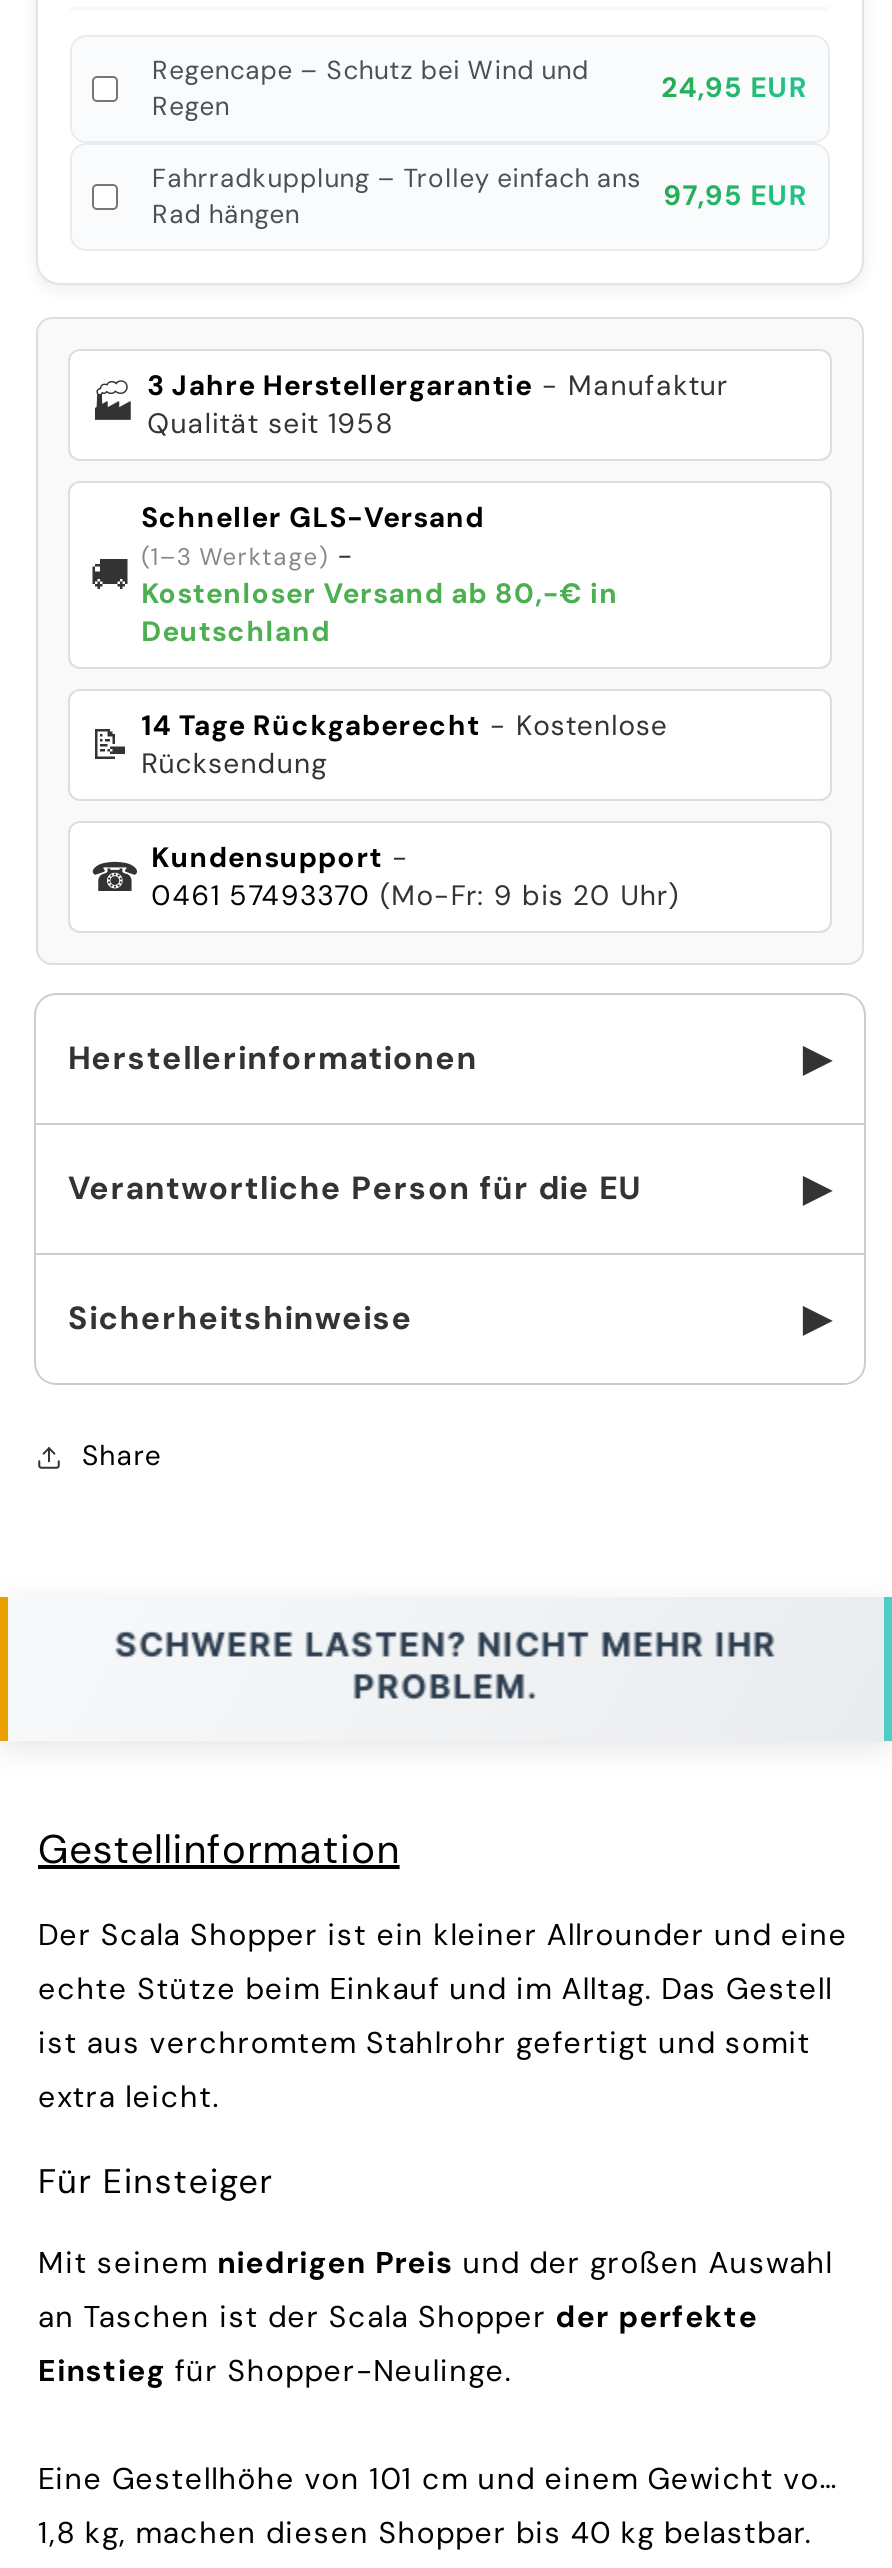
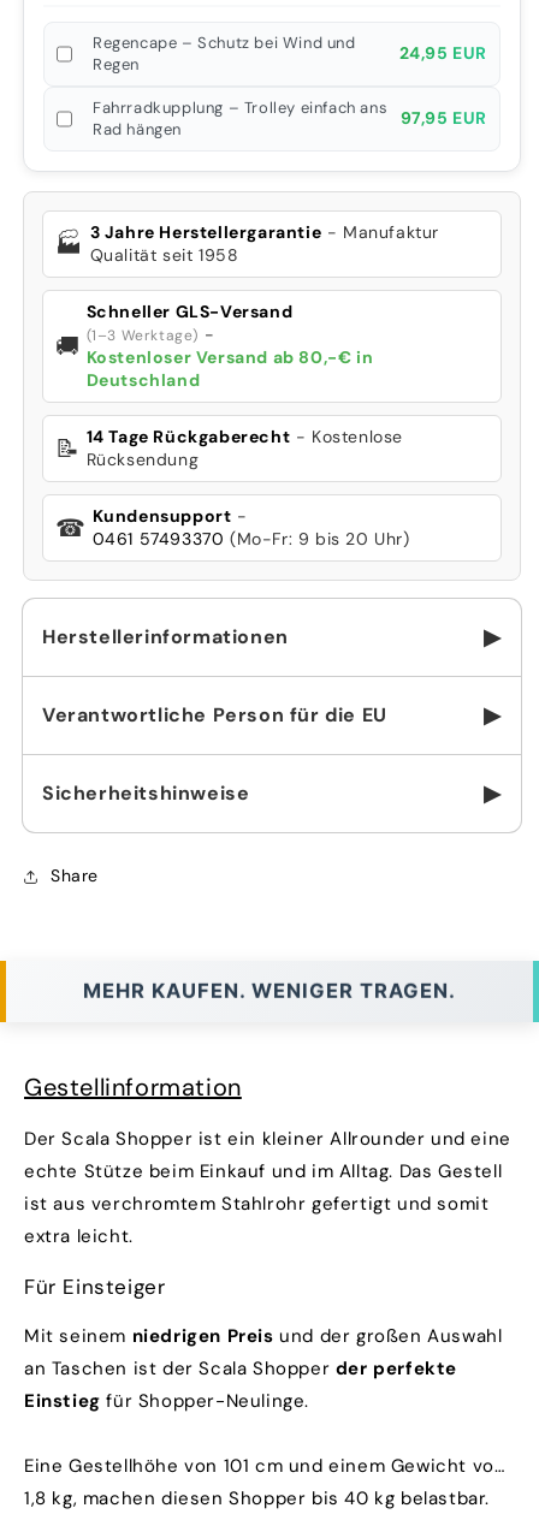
- SCHWERE LASTEN? NICHT MEHR IHR
- PROBLEM.
+ MEHR KAUFEN. WENIGER TRAGEN.
